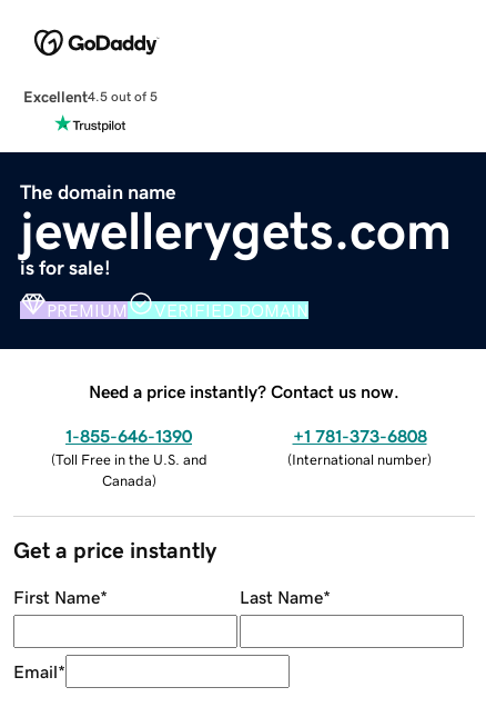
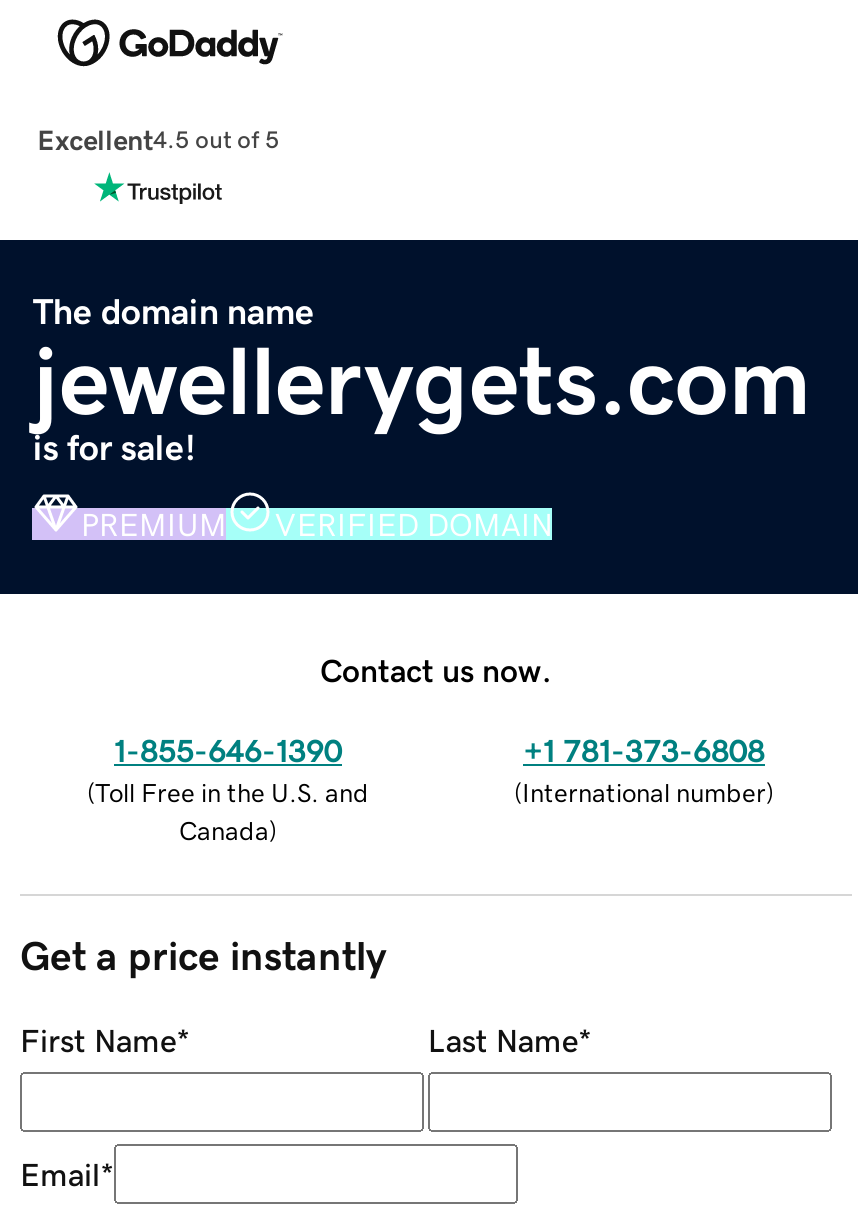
- Need a price instantly? Contact us now.
+ Contact us now.
